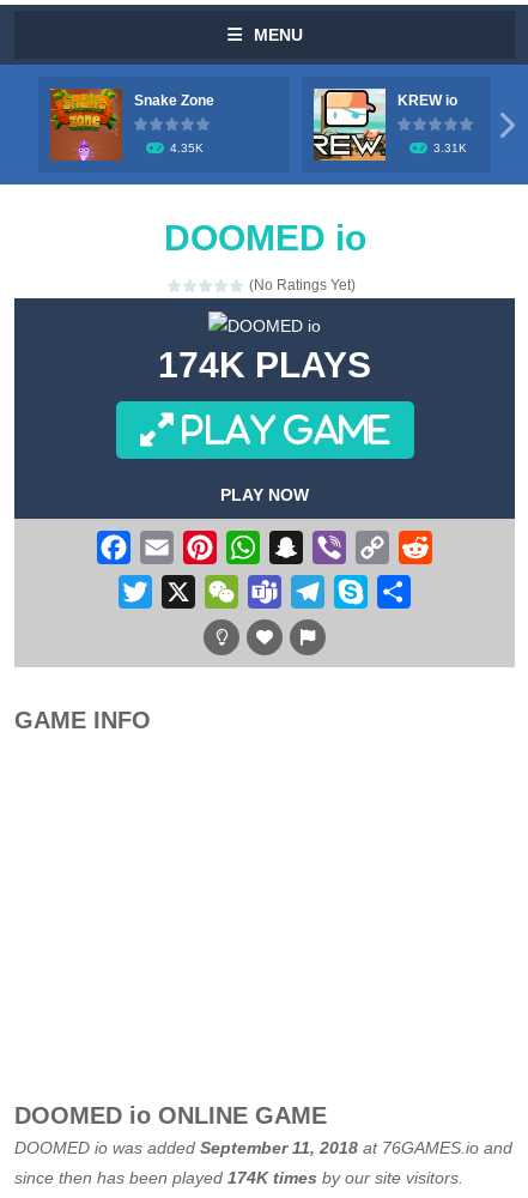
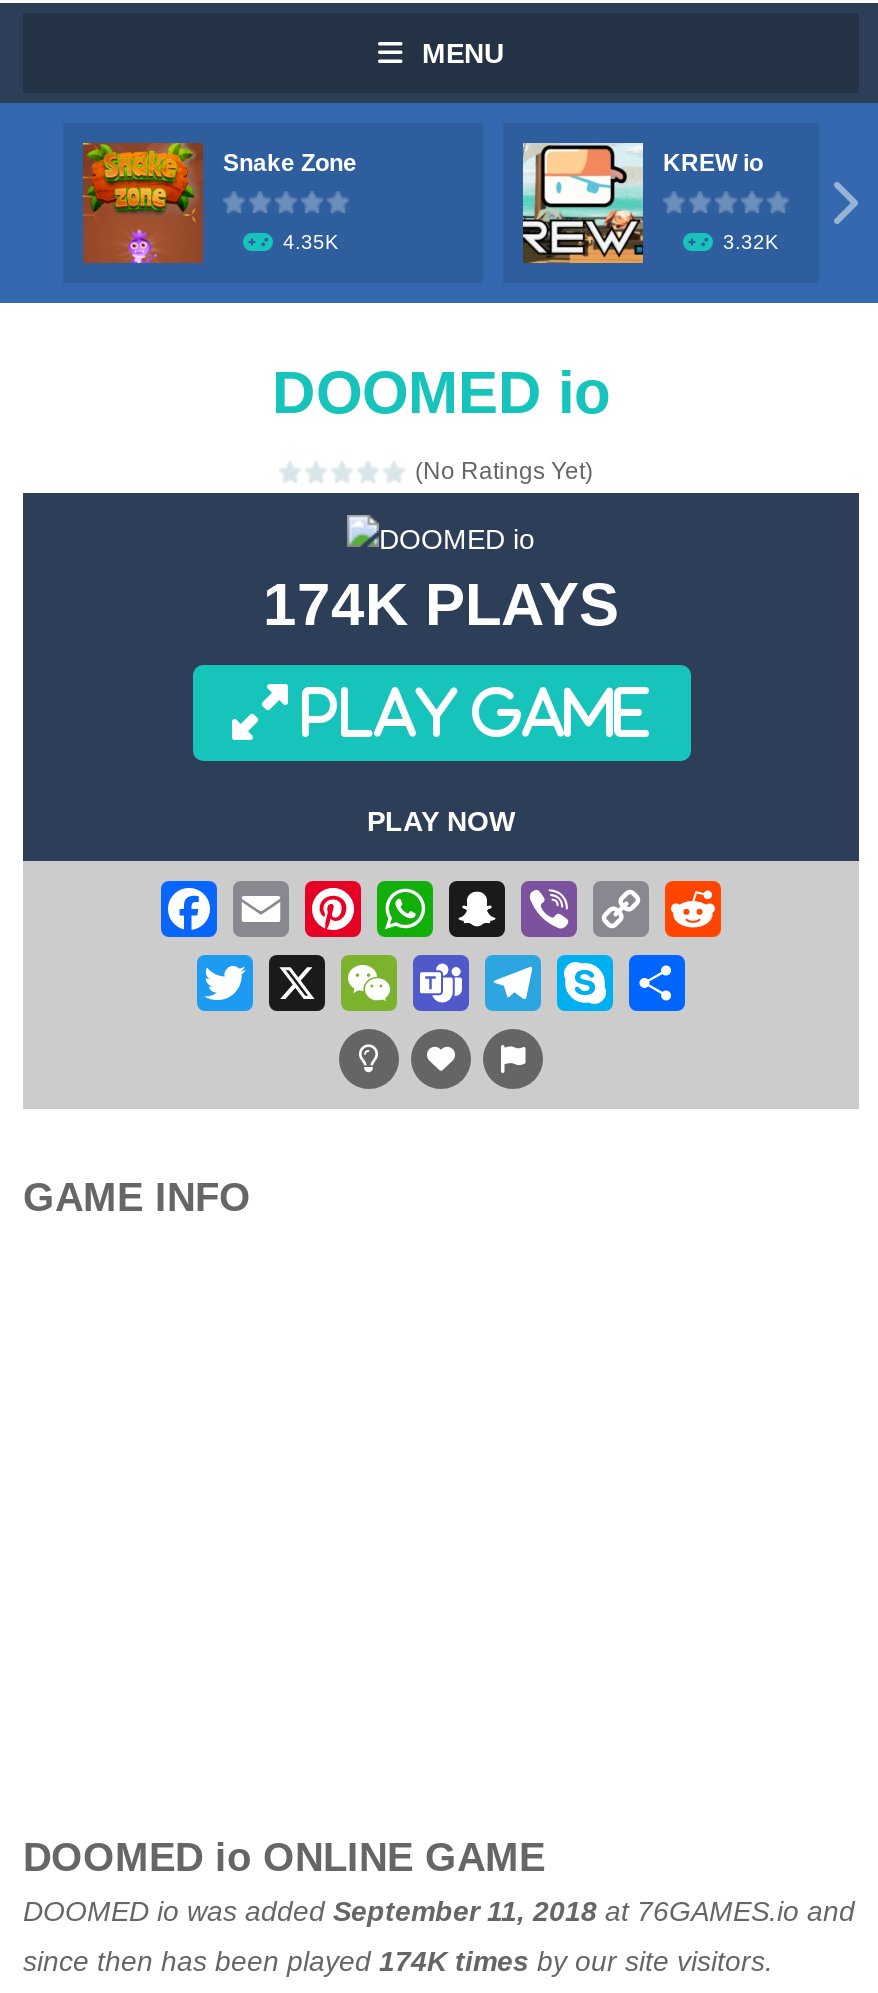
- 3.31K
+ 3.32K
